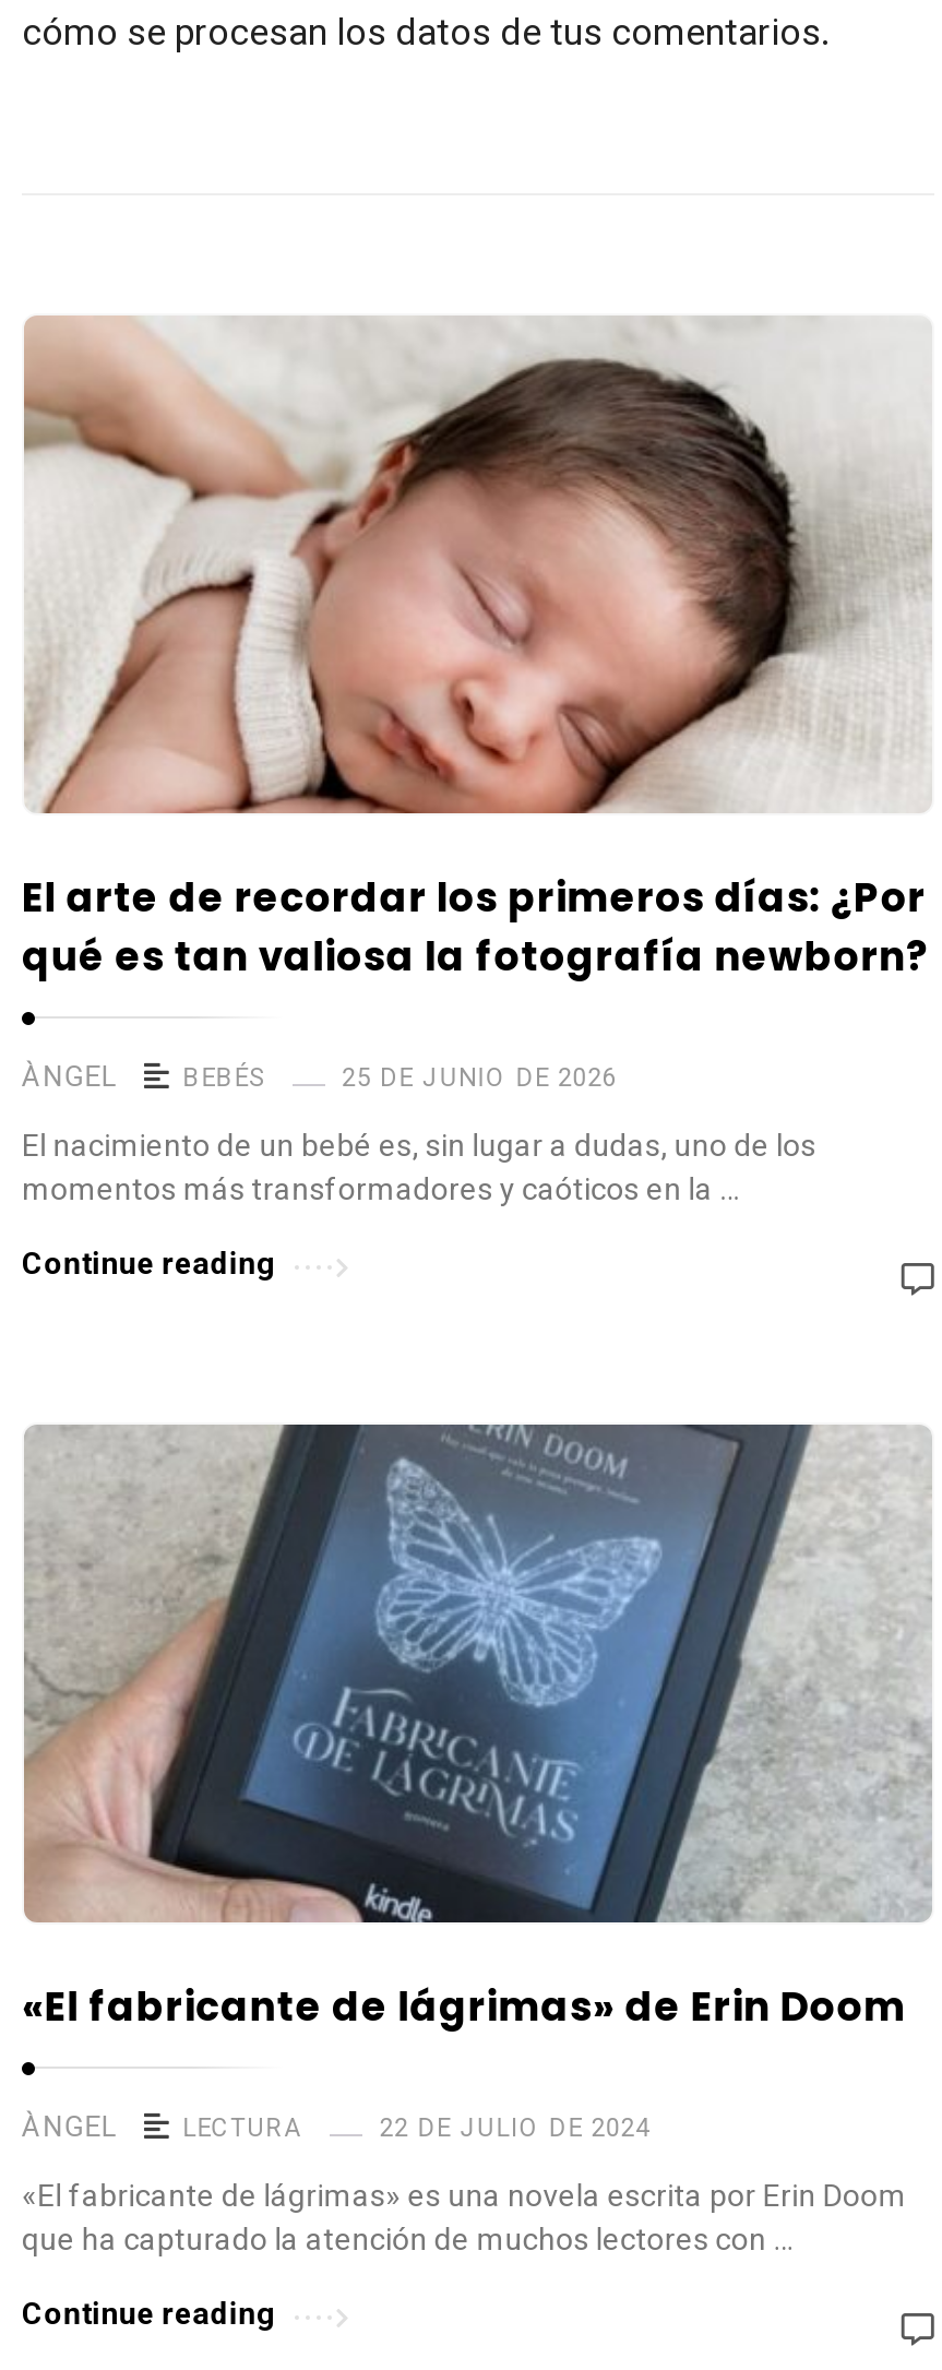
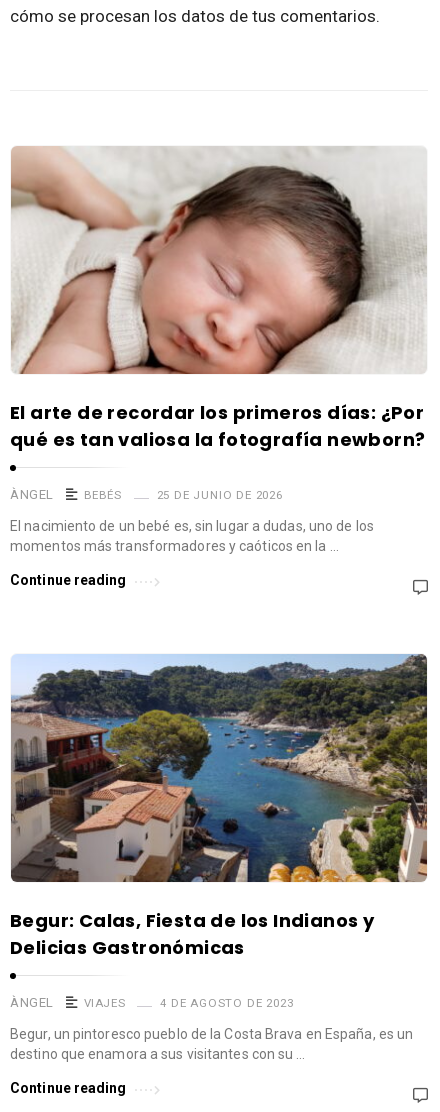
- [image]
- «El fabricante de lágrimas» de Erin Doom
+ [image]
+ Begur: Calas, Fiesta de los Indianos y
+ Delicias Gastronómicas

- LECTURA
- 22 DE JULIO DE 2024
+ VIAJES
+ 4 DE AGOSTO DE 2023

- «El fabricante de lágrimas» es una novela escrita por Erin Doom
- que ha capturado la atención de muchos lectores con …
+ Begur, un pintoresco pueblo de la Costa Brava en España, es un
+ destino que enamora a sus visitantes con su …
